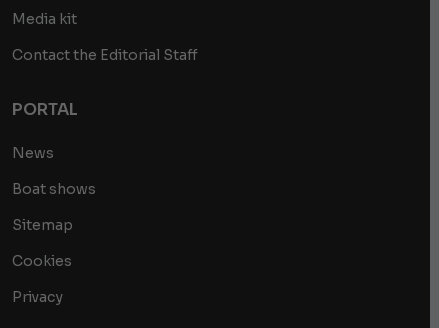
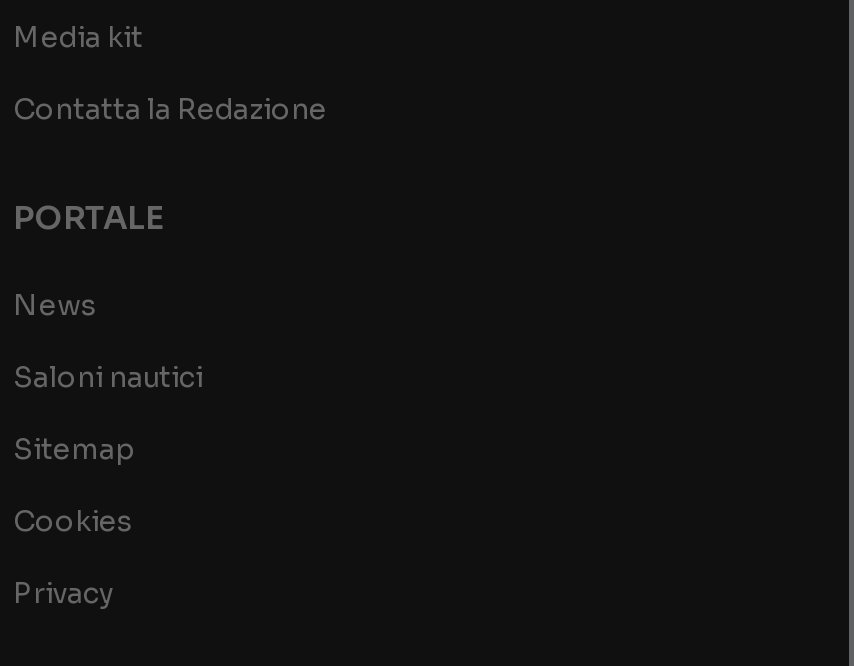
- Contact the Editorial Staff
+ Contatta la Redazione

- PORTAL
+ PORTALE

- Boat shows
+ Saloni nautici
